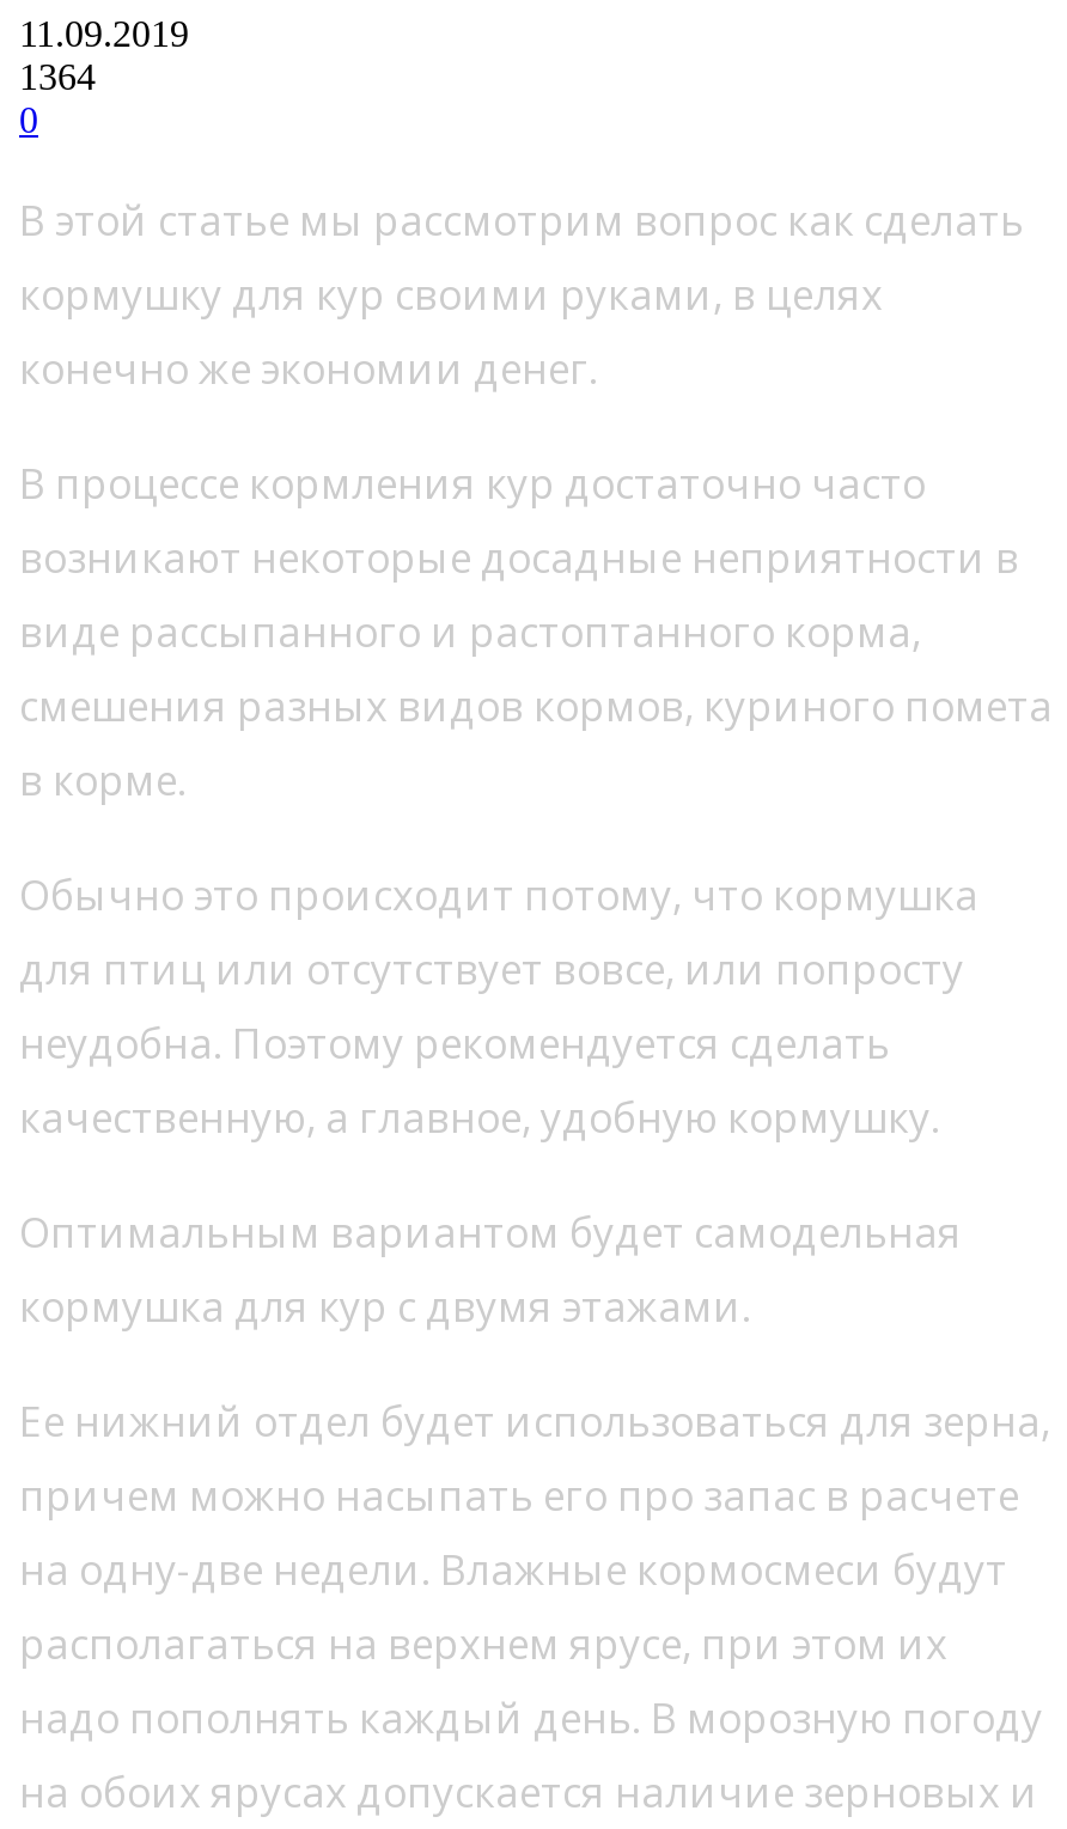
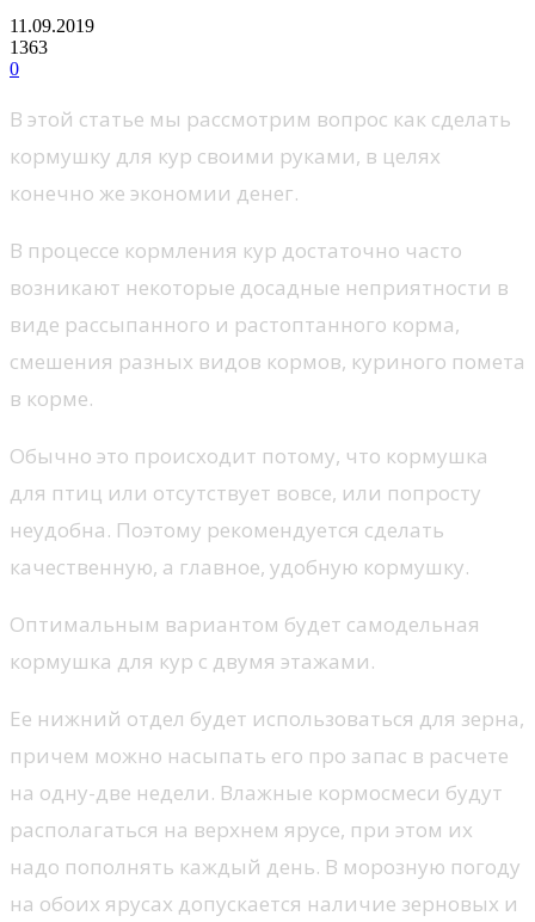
- 1364
+ 1363
